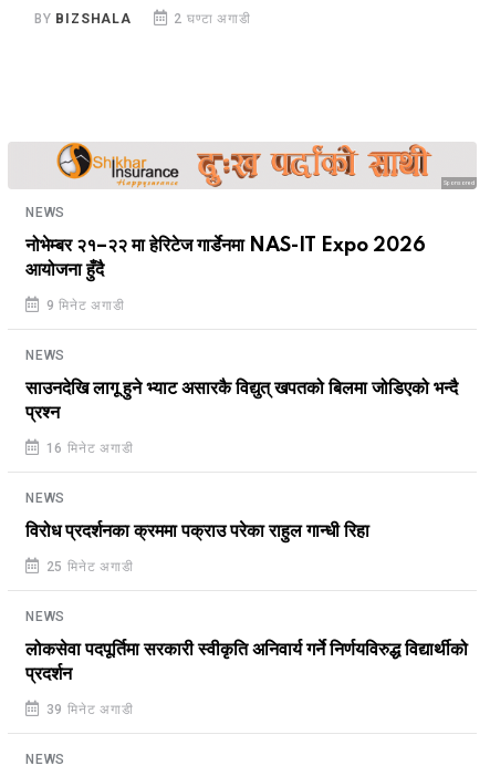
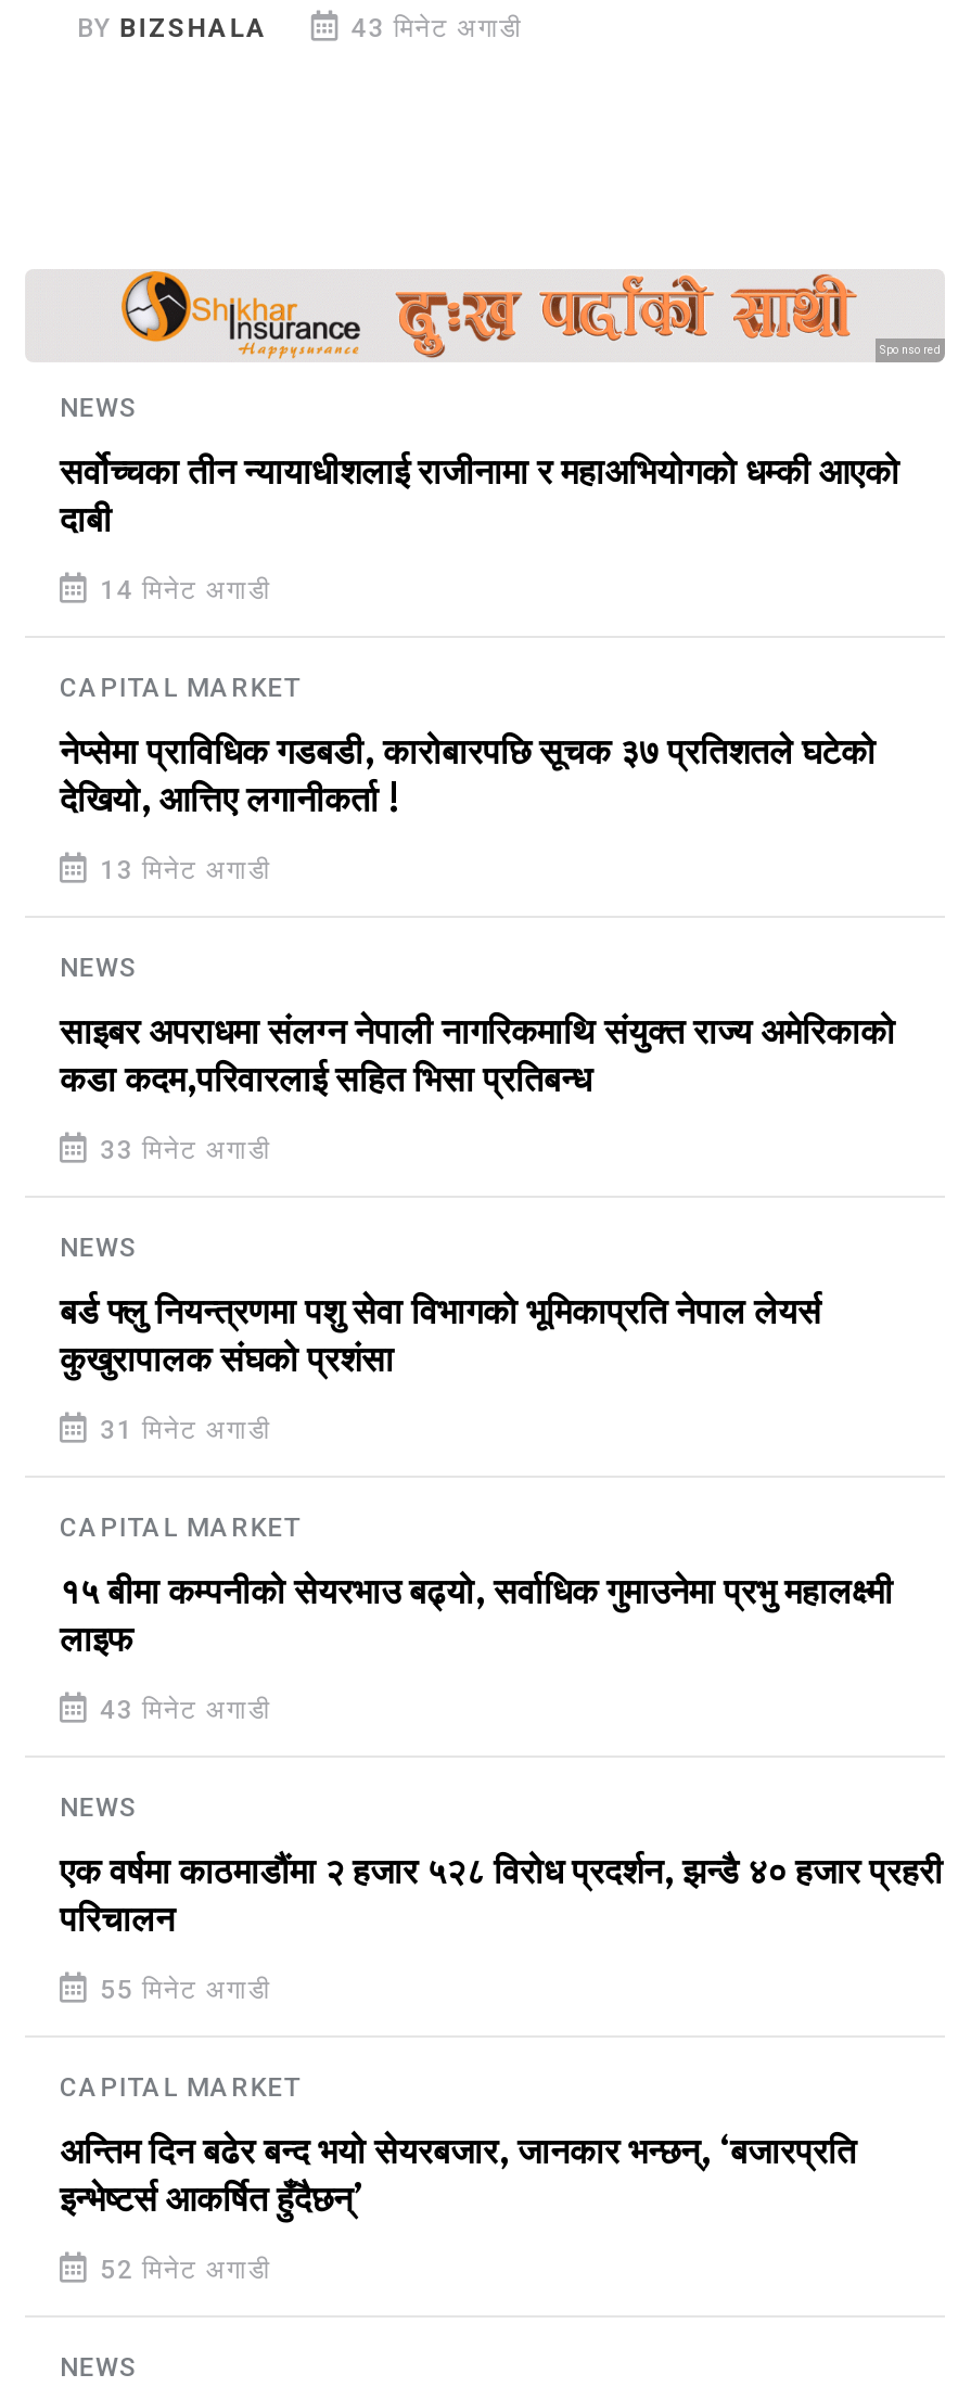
- 2 घण्टा अगाडी
+ 43 मिनेट अगाडी

- नोभेम्बर २१–२२ मा हेरिटेज गार्डेनमा NAS-IT Expo 2026
- आयोजना हुँदै
- 9 मिनेट अगाडी
+ सर्वोच्चका तीन न्यायाधीशलाई राजीनामा र महाअभियोगको धम्की आएको
+ दाबी
+ 14 मिनेट अगाडी
+ CAPITAL MARKET
+ नेप्सेमा प्राविधिक गडबडी, कारोबारपछि सूचक ३७ प्रतिशतले घटेको
+ देखियो, आत्तिए लगानीकर्ता !
+ 13 मिनेट अगाडी

- साउनदेखि लागू हुने भ्याट असारकै विद्युत् खपतको बिलमा जोडिएको भन्दै
- प्रश्न
+ साइबर अपराधमा संलग्न नेपाली नागरिकमाथि संयुक्त राज्य अमेरिकाको
+ कडा कदम,परिवारलाई सहित भिसा प्रतिबन्ध

- 16 मिनेट अगाडी
+ 33 मिनेट अगाडी

- विरोध प्रदर्शनका क्रममा पक्राउ परेका राहुल गान्धी रिहा
- 25 मिनेट अगाडी
+ बर्ड फ्लु नियन्त्रणमा पशु सेवा विभागको भूमिकाप्रति नेपाल लेयर्स
+ कुखुरापालक संघको प्रशंसा
+ 31 मिनेट अगाडी
+ CAPITAL MARKET
+ १५ बीमा कम्पनीको सेयरभाउ बढ्यो, सर्वाधिक गुमाउनेमा प्रभु महालक्ष्मी
+ लाइफ
+ 43 मिनेट अगाडी

- लोकसेवा पदपूर्तिमा सरकारी स्वीकृति अनिवार्य गर्ने निर्णयविरुद्ध विद्यार्थीको
- प्रदर्शन
- 39 मिनेट अगाडी
+ एक वर्षमा काठमाडौंमा २ हजार ५२८ विरोध प्रदर्शन, झन्डै ४० हजार प्रहरी
+ परिचालन
+ 55 मिनेट अगाडी
+ CAPITAL MARKET
+ अन्तिम दिन बढेर बन्द भयो सेयरबजार, जानकार भन्छन्, ‘बजारप्रति
+ इन्भेष्टर्स आकर्षित हुँदैछन्’
+ 52 मिनेट अगाडी
